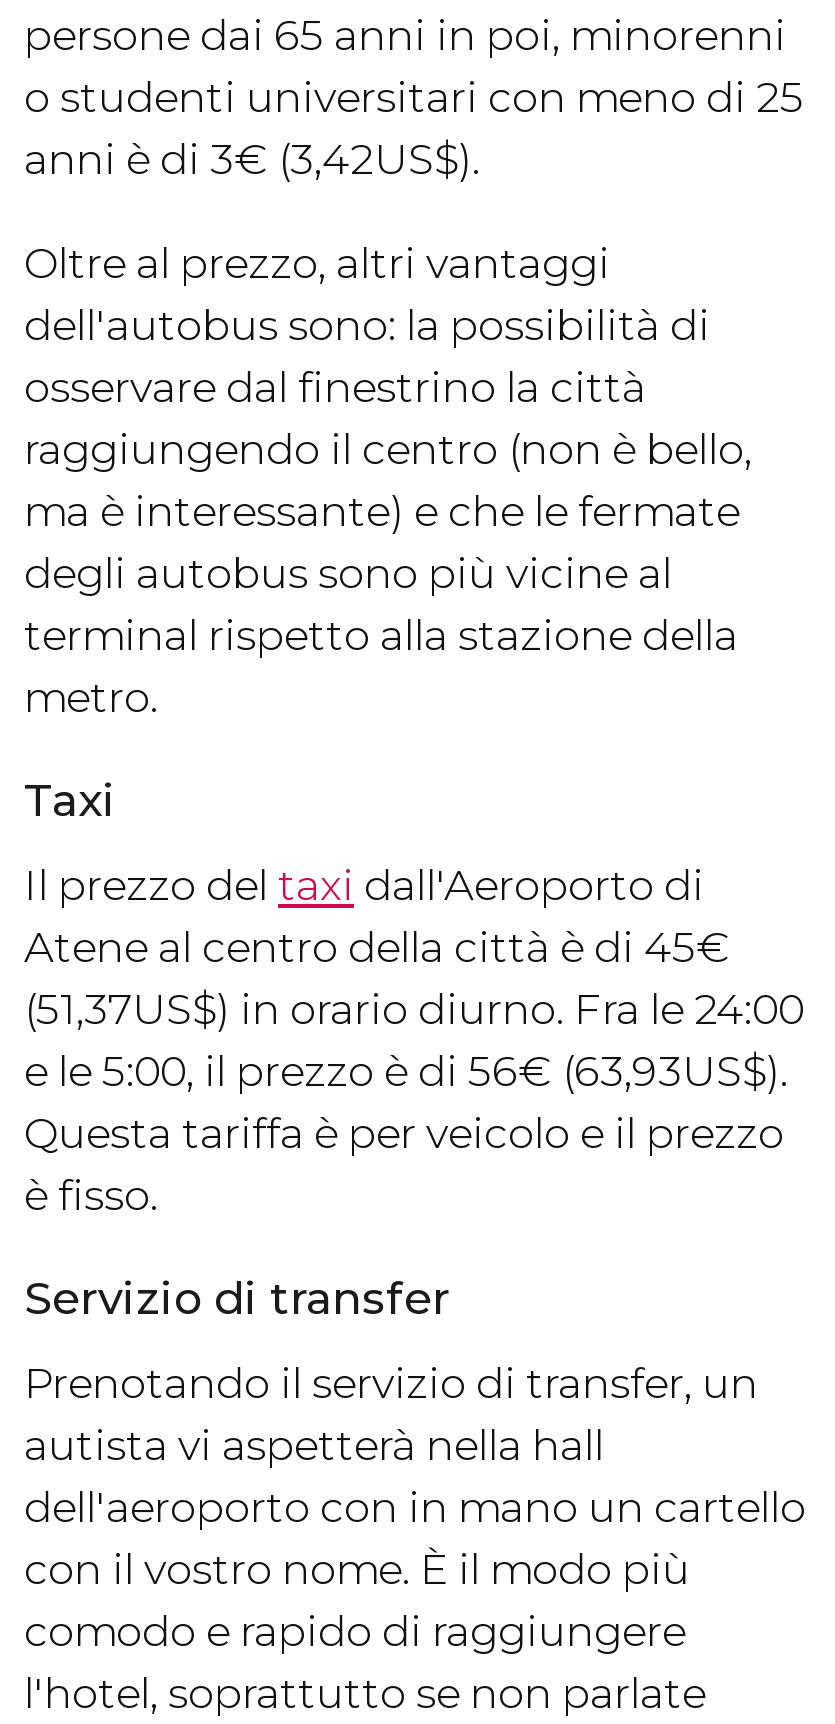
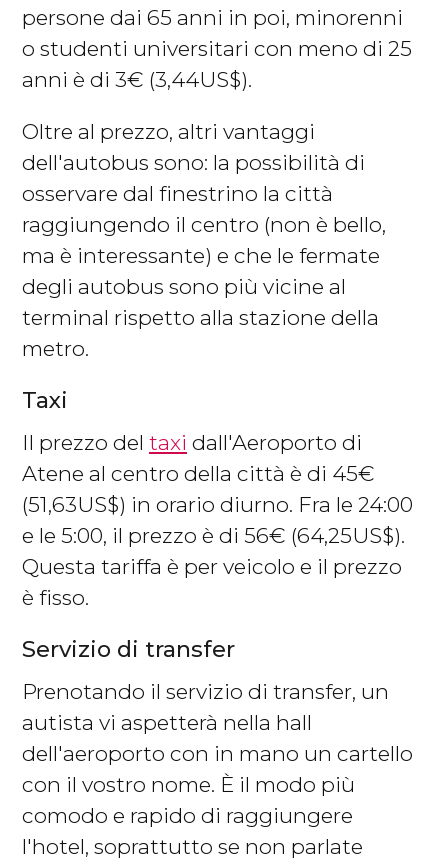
- anni è di 3€(3,42US$).
+ anni è di 3€(3,44US$).

- (51,37US$) in orario diurno. Fra le 24:00
+ (51,63US$) in orario diurno. Fra le 24:00

- e le 5:00, il prezzo è di 56€(63,93US$).
+ e le 5:00, il prezzo è di 56€(64,25US$).
